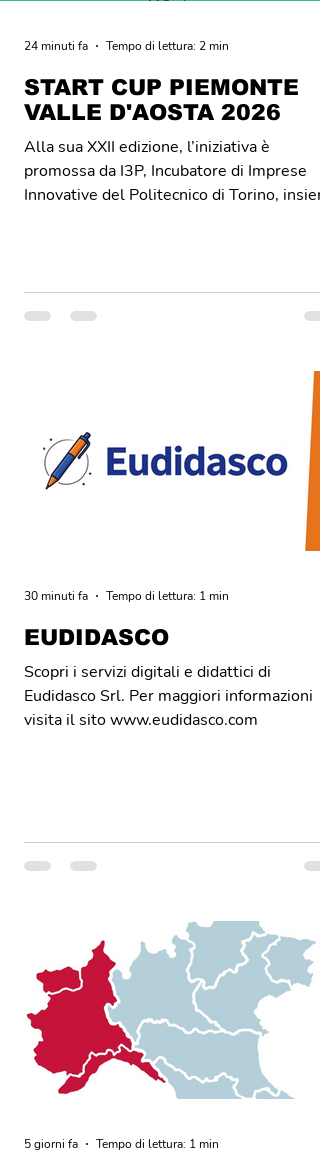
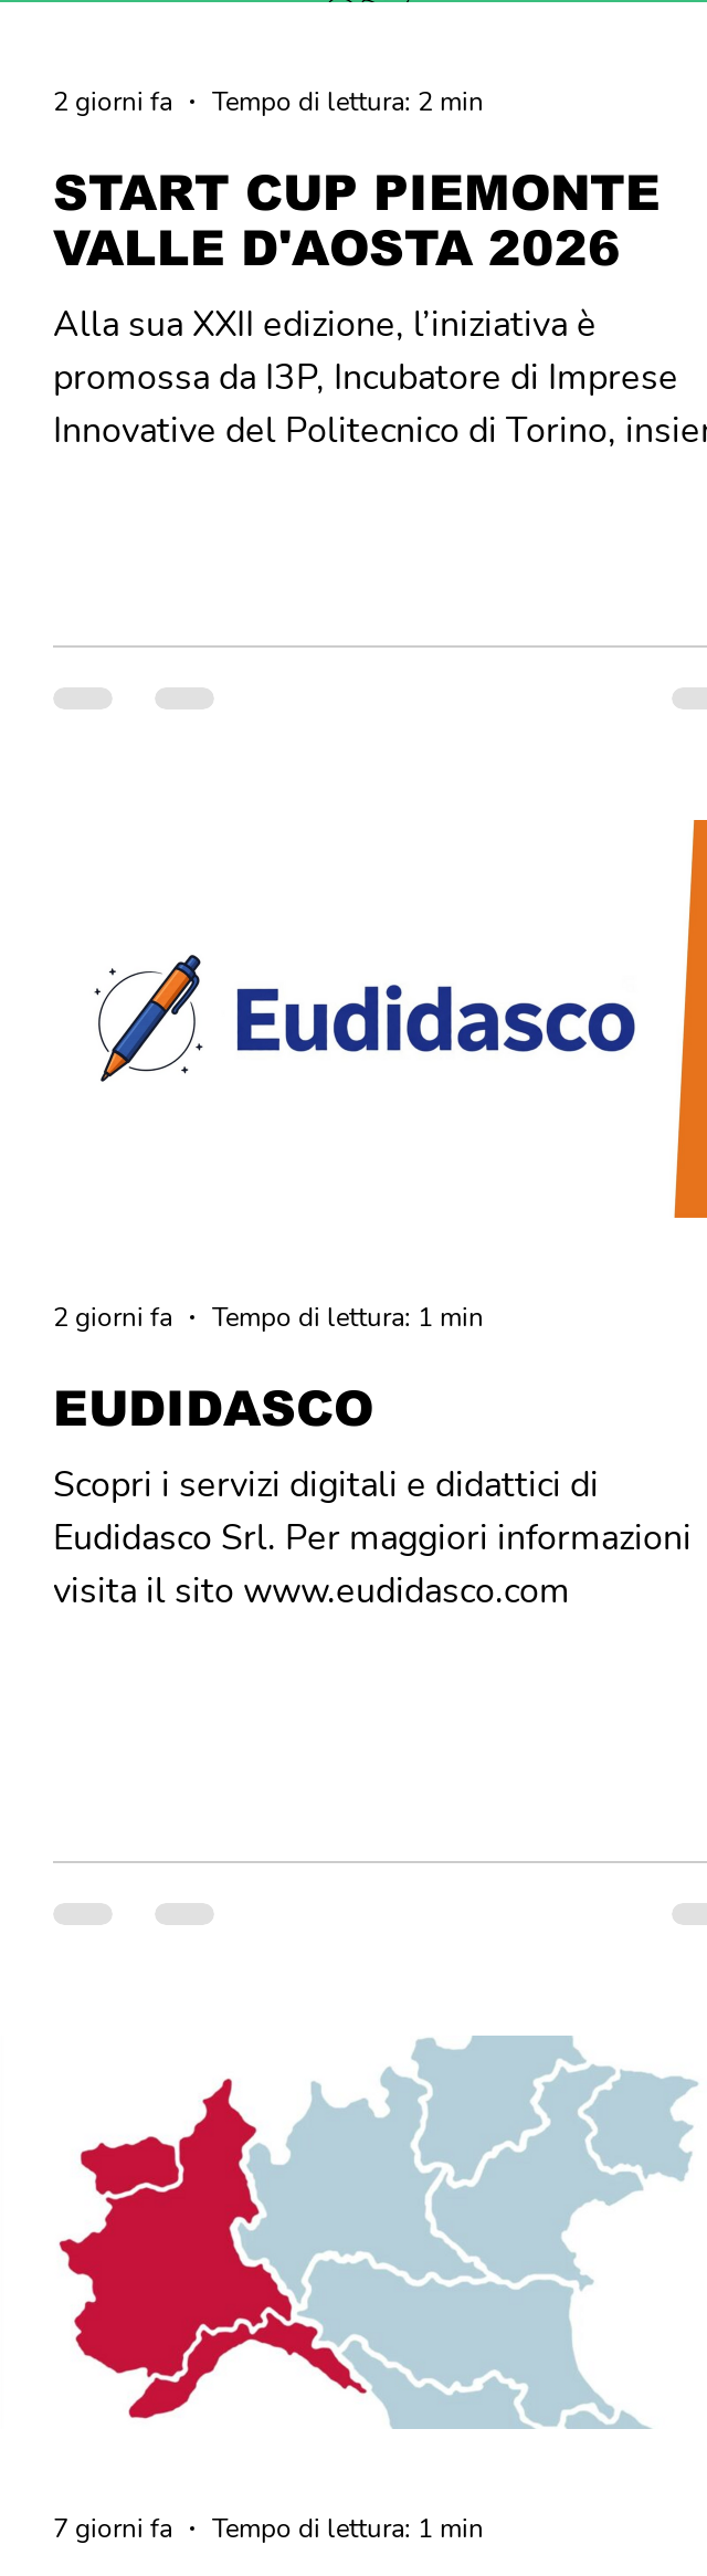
- 24 minuti fa Tempo di lettura: 2 min
+ 2 giorni fa Tempo di lettura: 2 min

- 30 minuti fa Tempo di lettura: 1 min
+ 2 giorni fa Tempo di lettura: 1 min

- 5 giorni fa Tempo di lettura: 1 min
+ 7 giorni fa Tempo di lettura: 1 min
